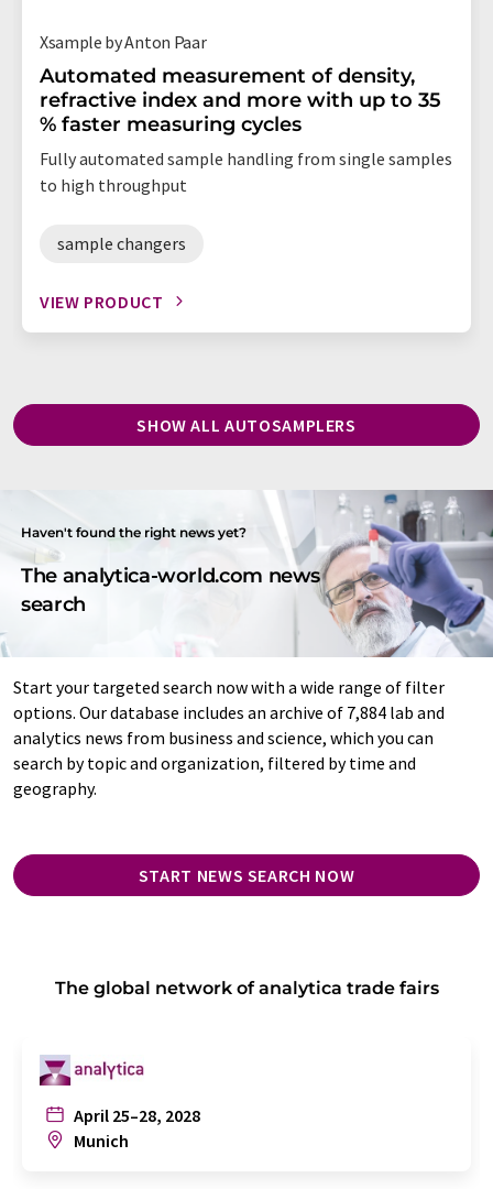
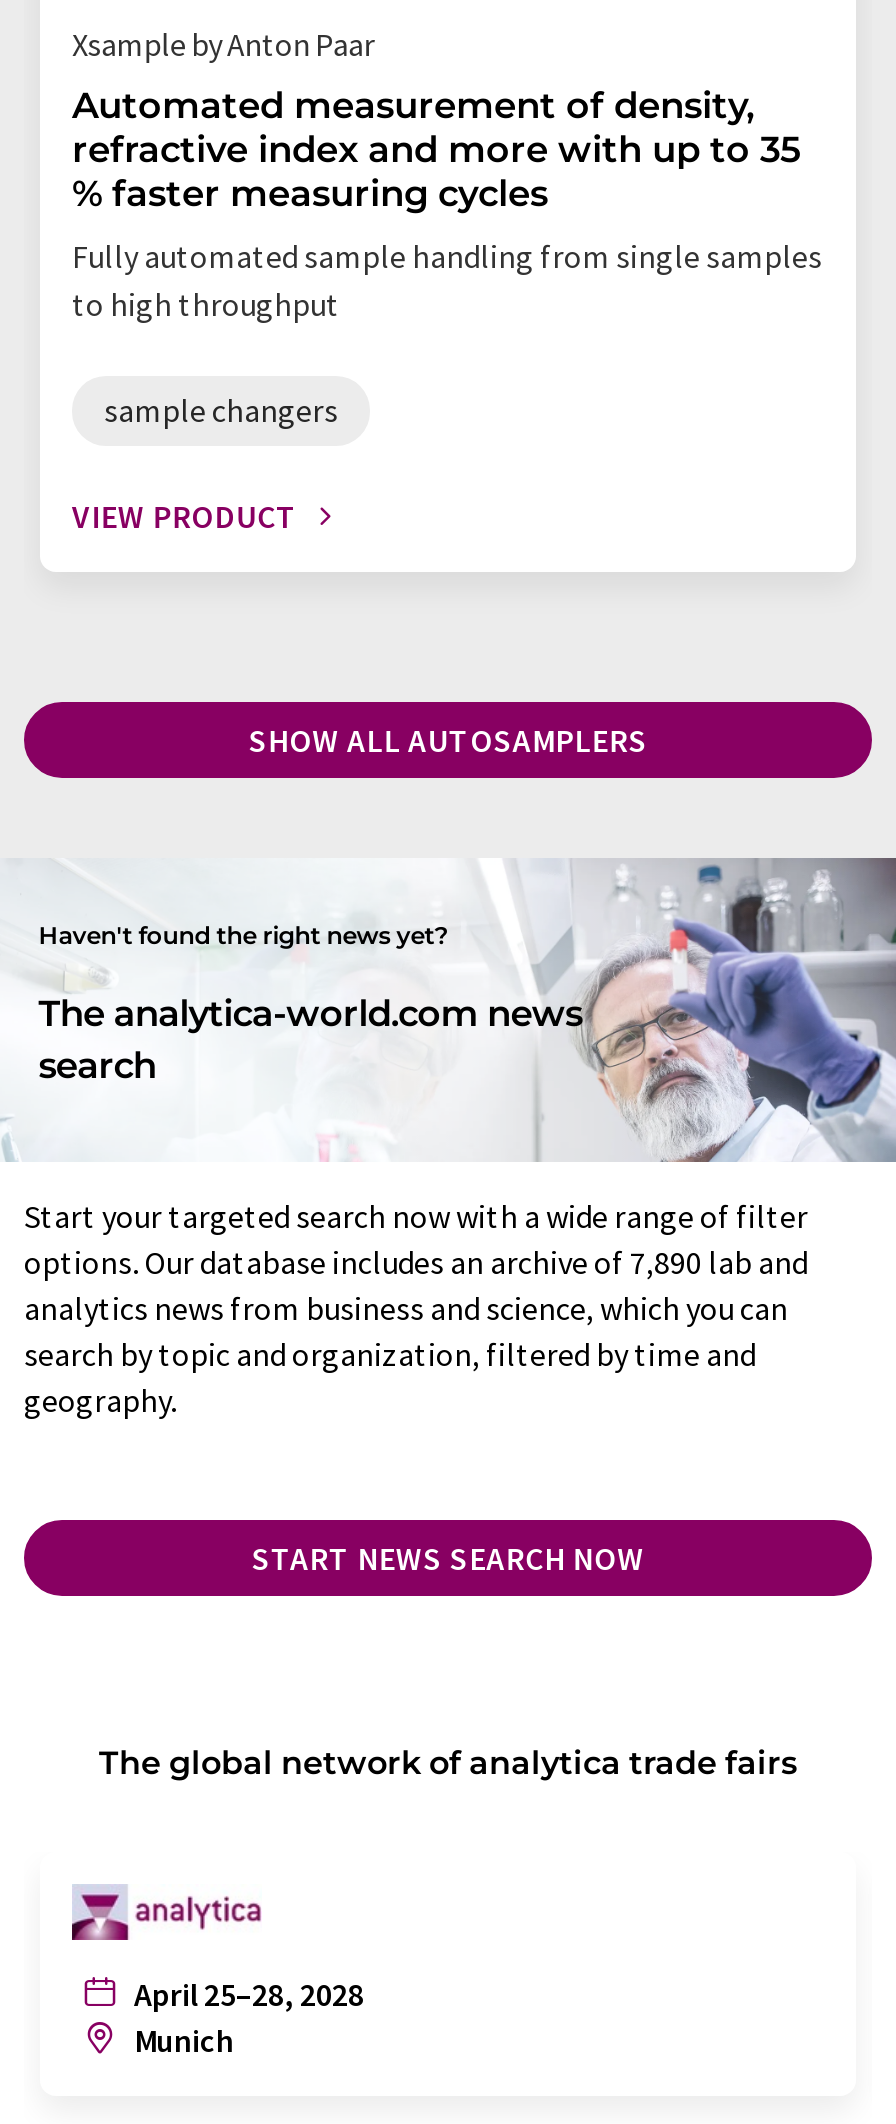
- options. Our database includes an archive of 7,884 lab and
+ options. Our database includes an archive of 7,890 lab and
